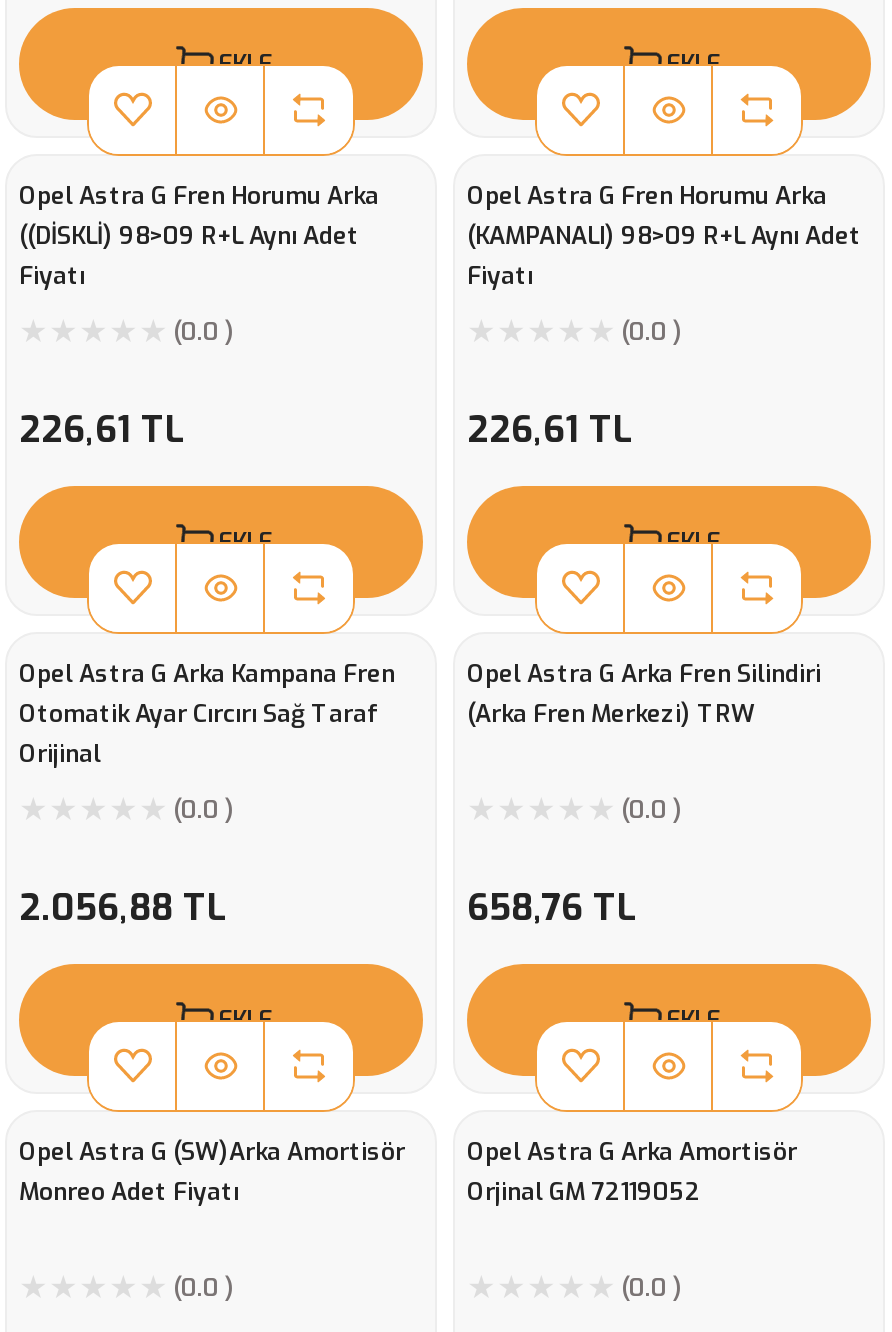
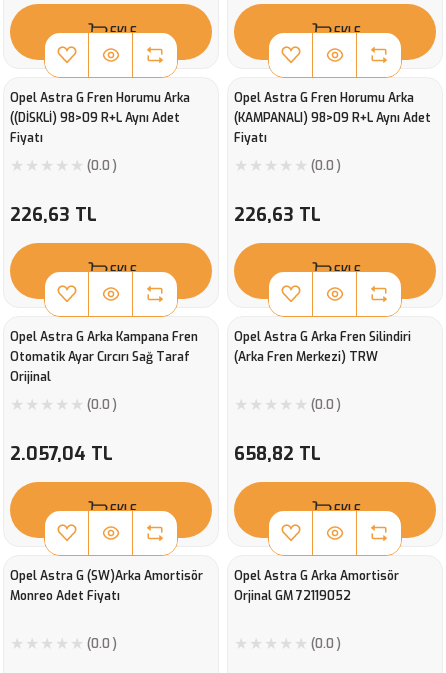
- 226,61 TL
+ 226,63 TL

- 226,61 TL
+ 226,63 TL

- 2.056,88 TL
+ 2.057,04 TL

- 658,76 TL
+ 658,82 TL
